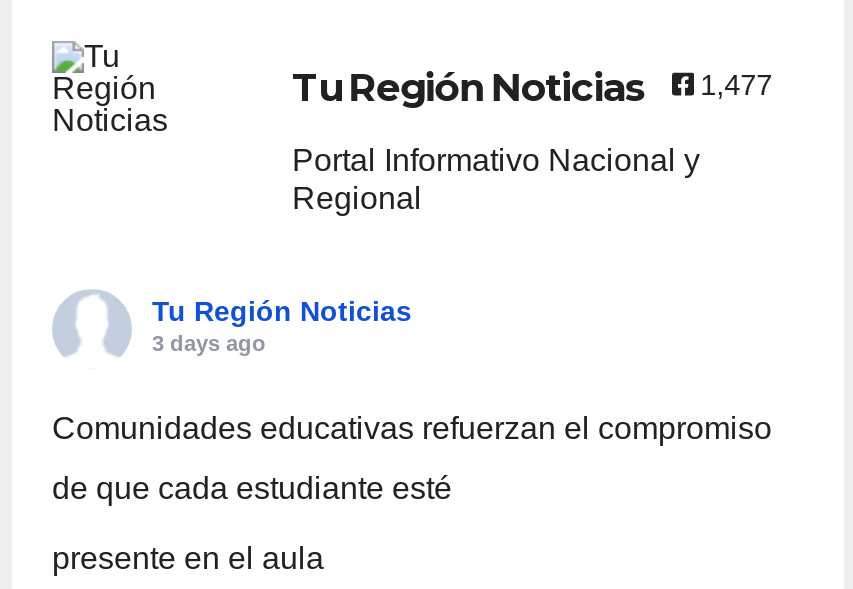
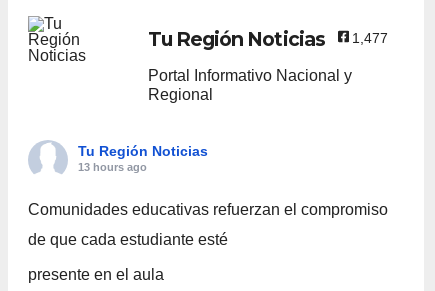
- 3 days ago
+ 13 hours ago
